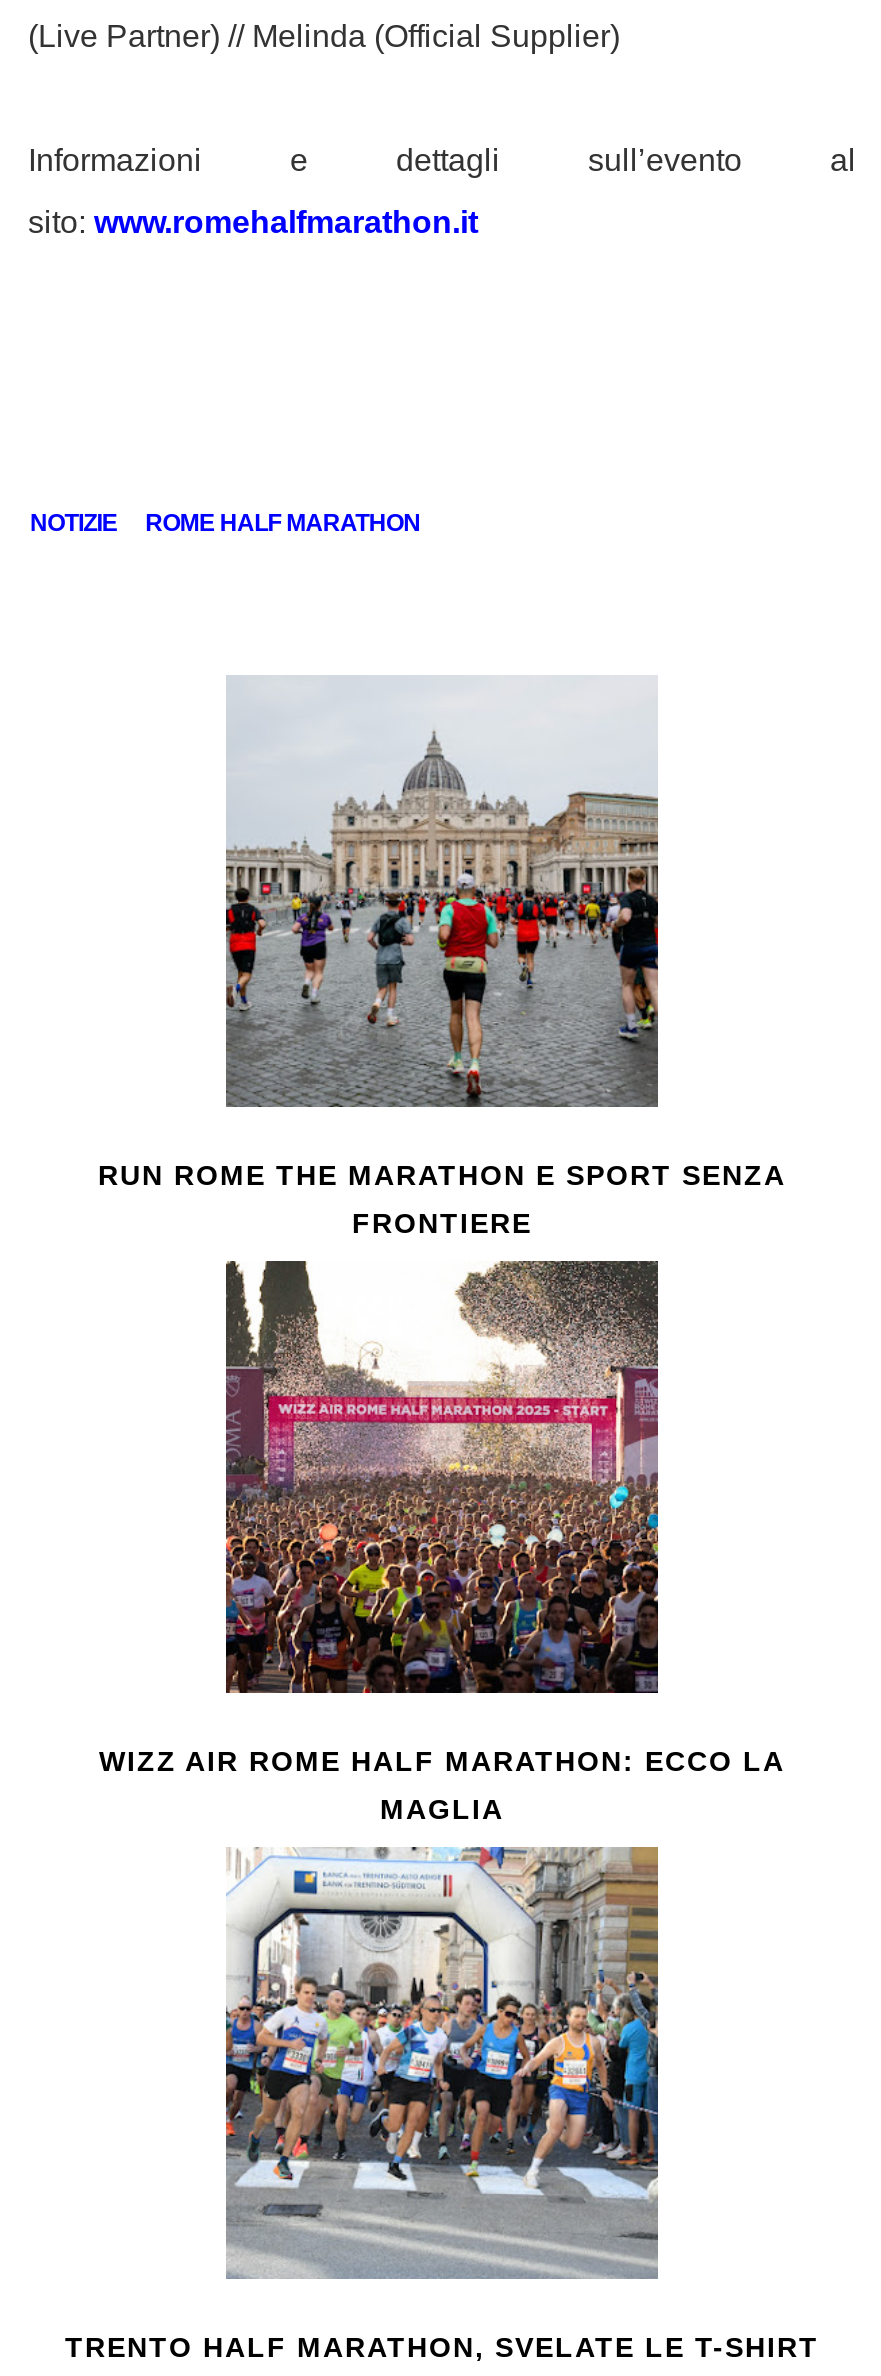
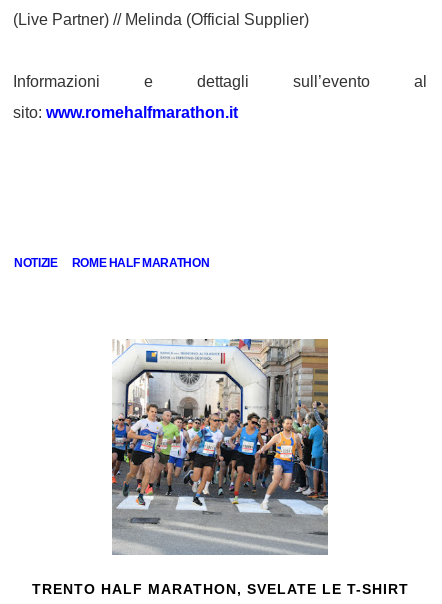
- [image]
- RUN ROME THE MARATHON E SPORT SENZA
- FRONTIERE

- [image]
- WIZZ AIR ROME HALF MARATHON: ECCO LA
- MAGLIA
